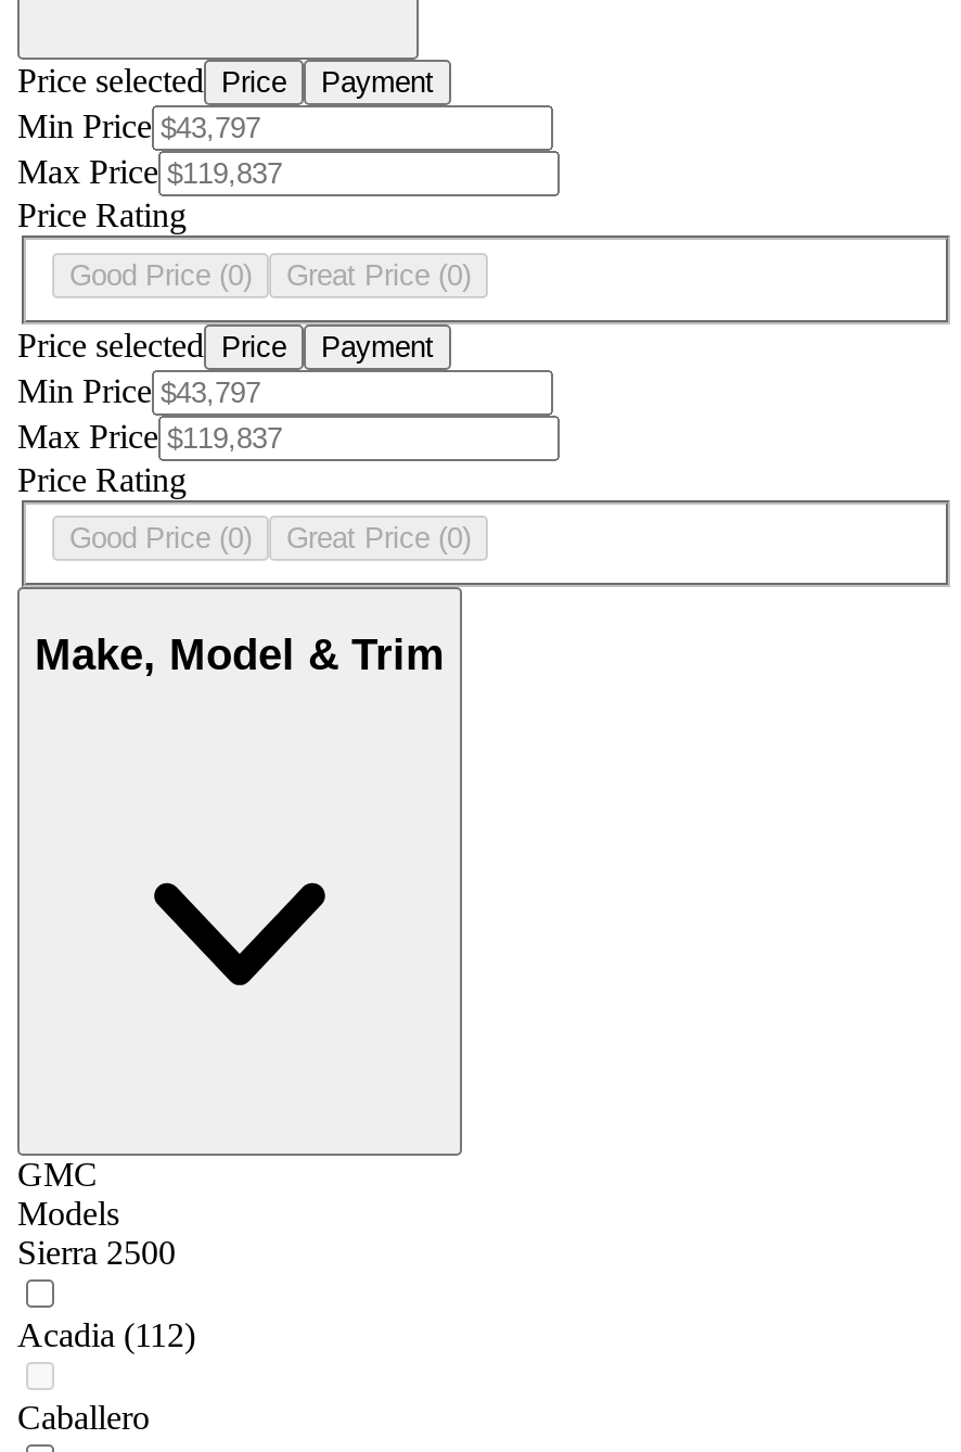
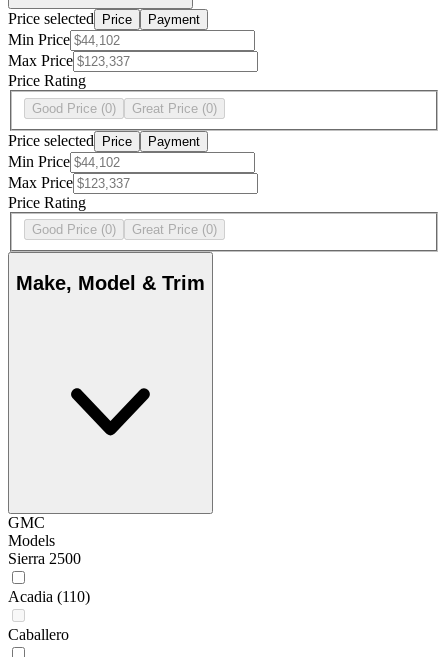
- Acadia (112)
+ Acadia (110)
